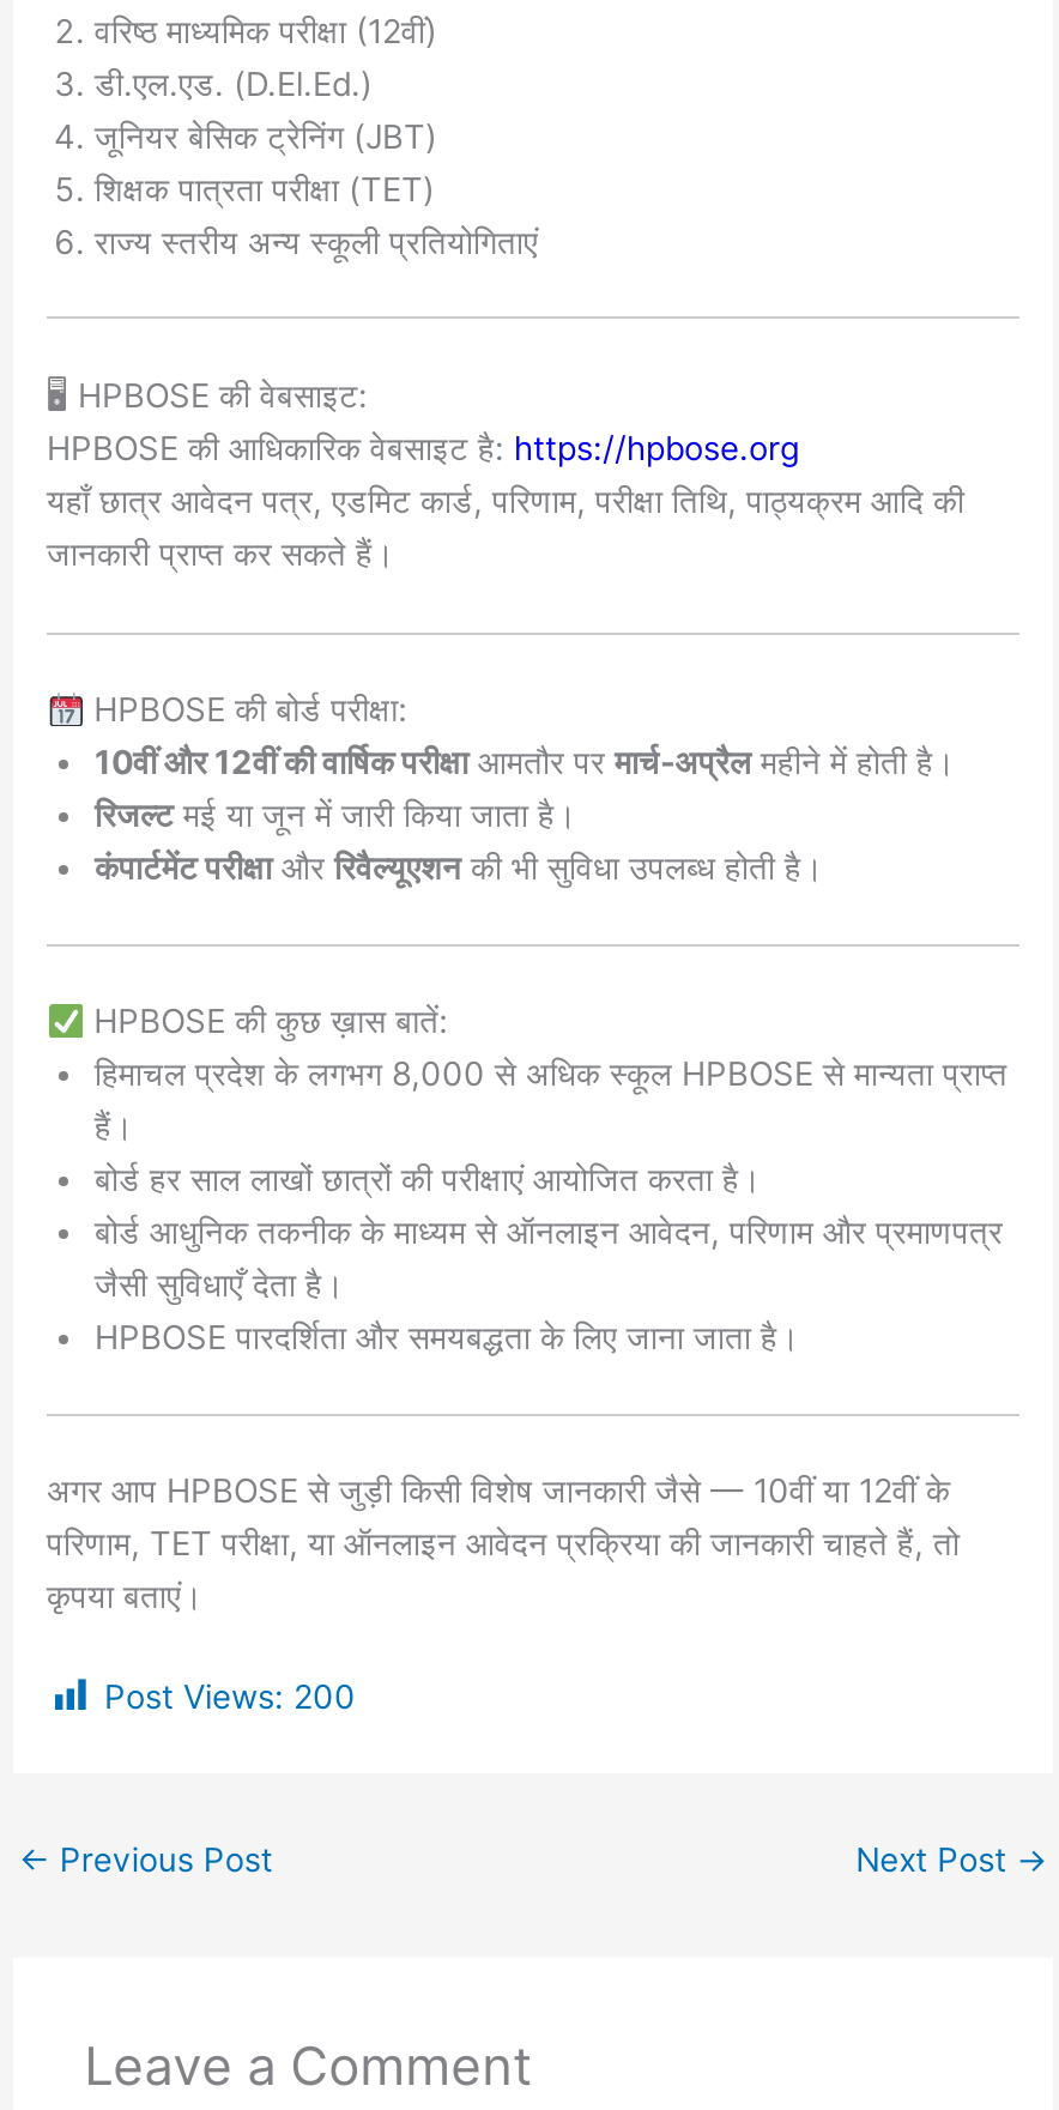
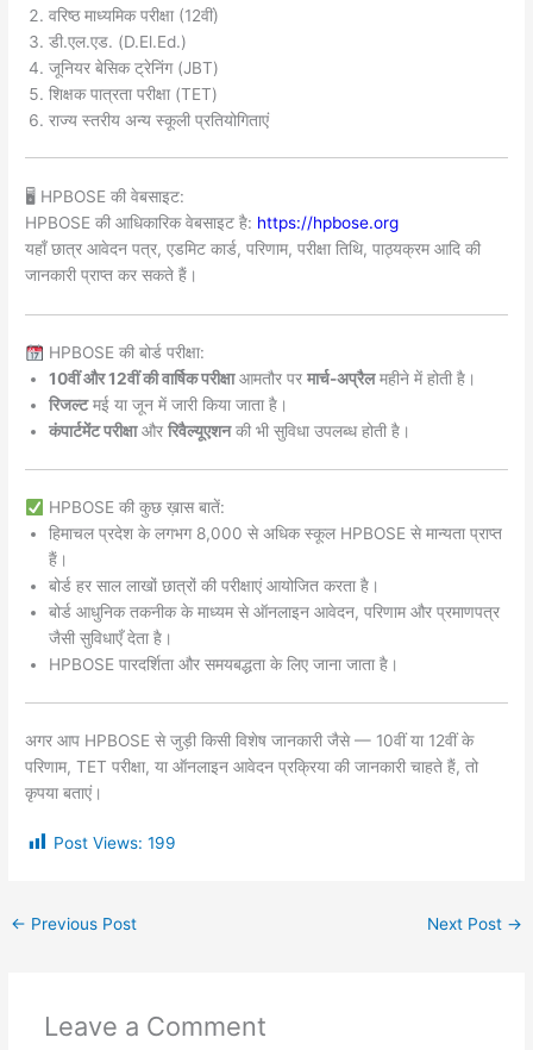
- Post Views: 200
+ Post Views: 199
